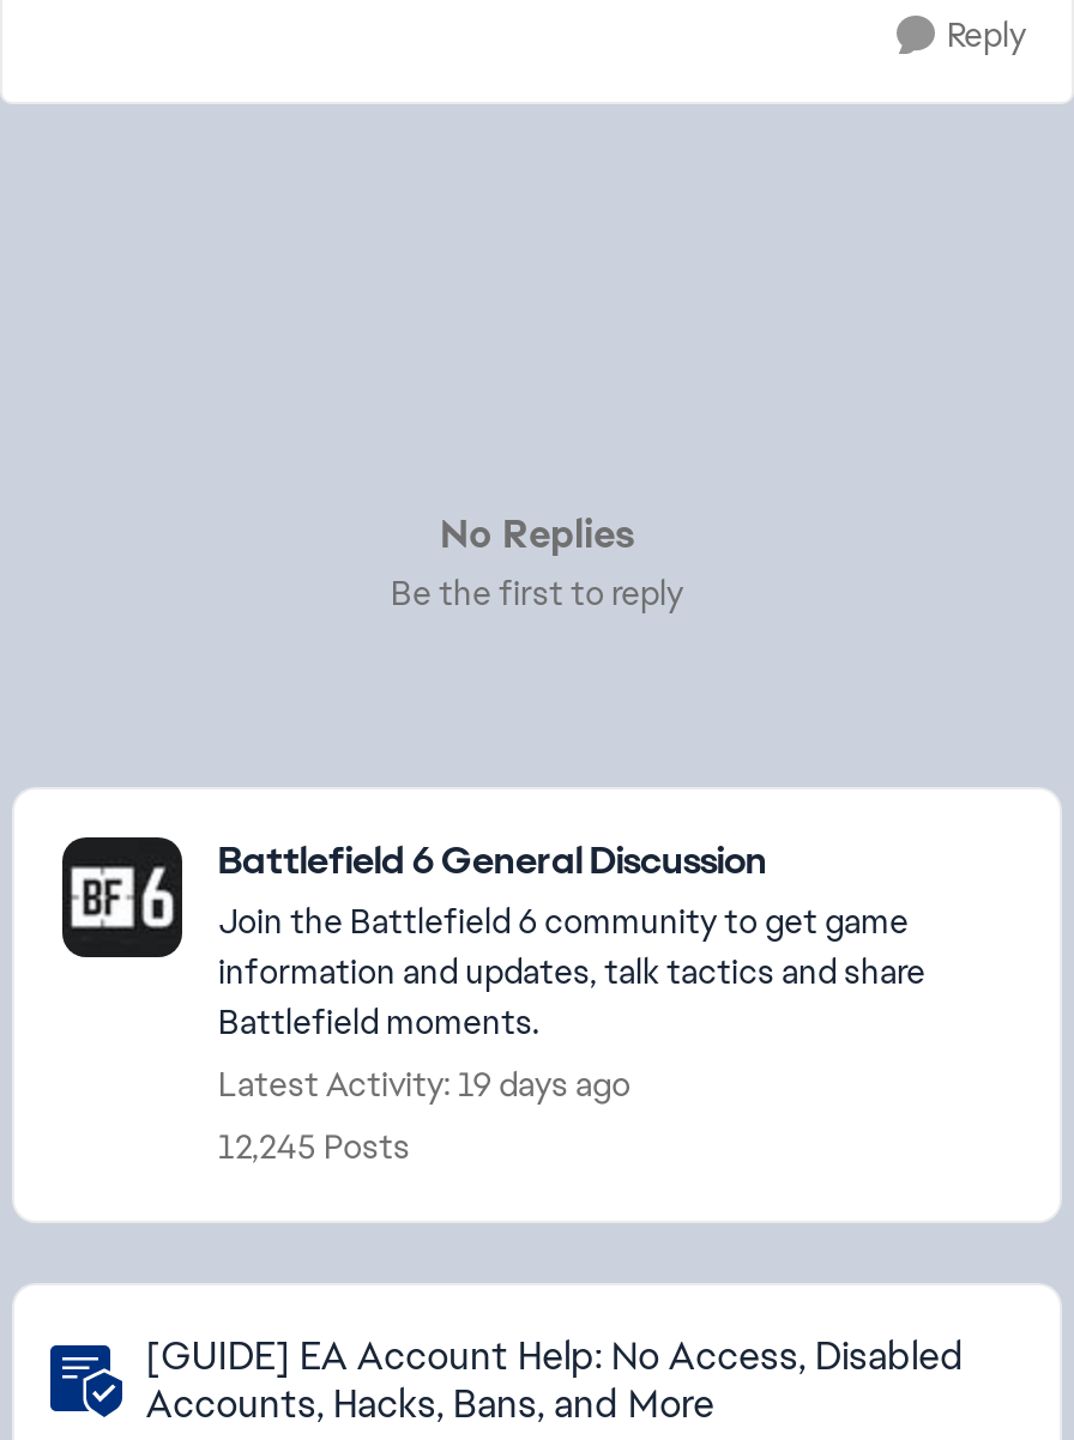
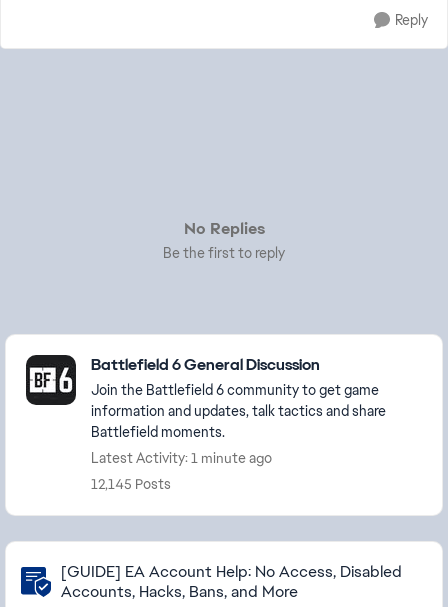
- Latest Activity: 19 days ago
+ Latest Activity: 1 minute ago

- 12,245 Posts
+ 12,145 Posts
